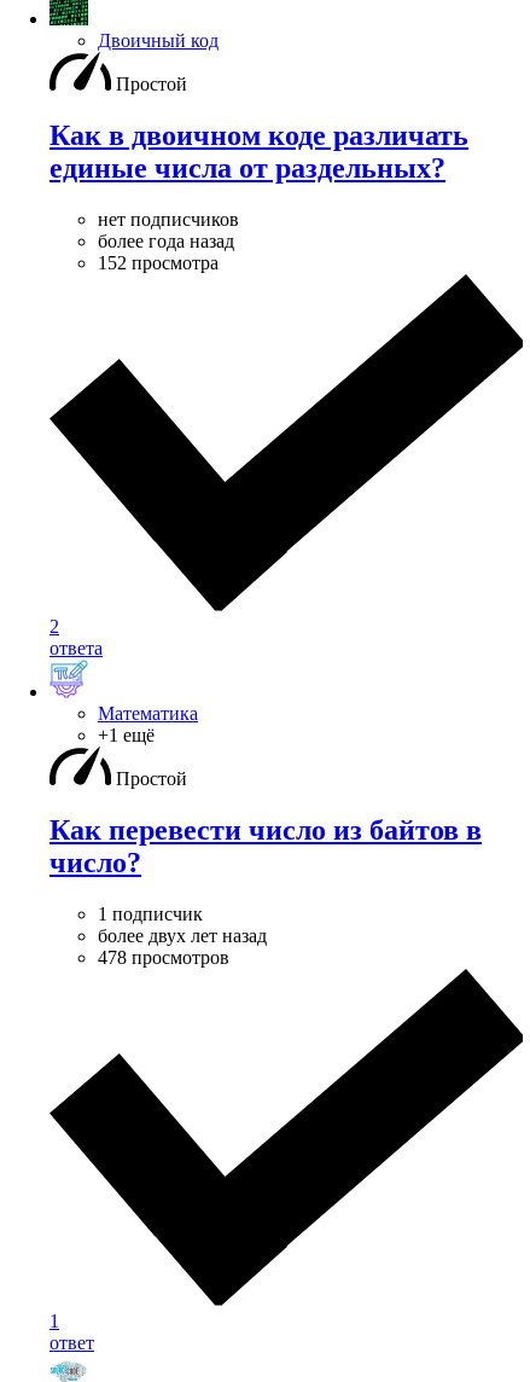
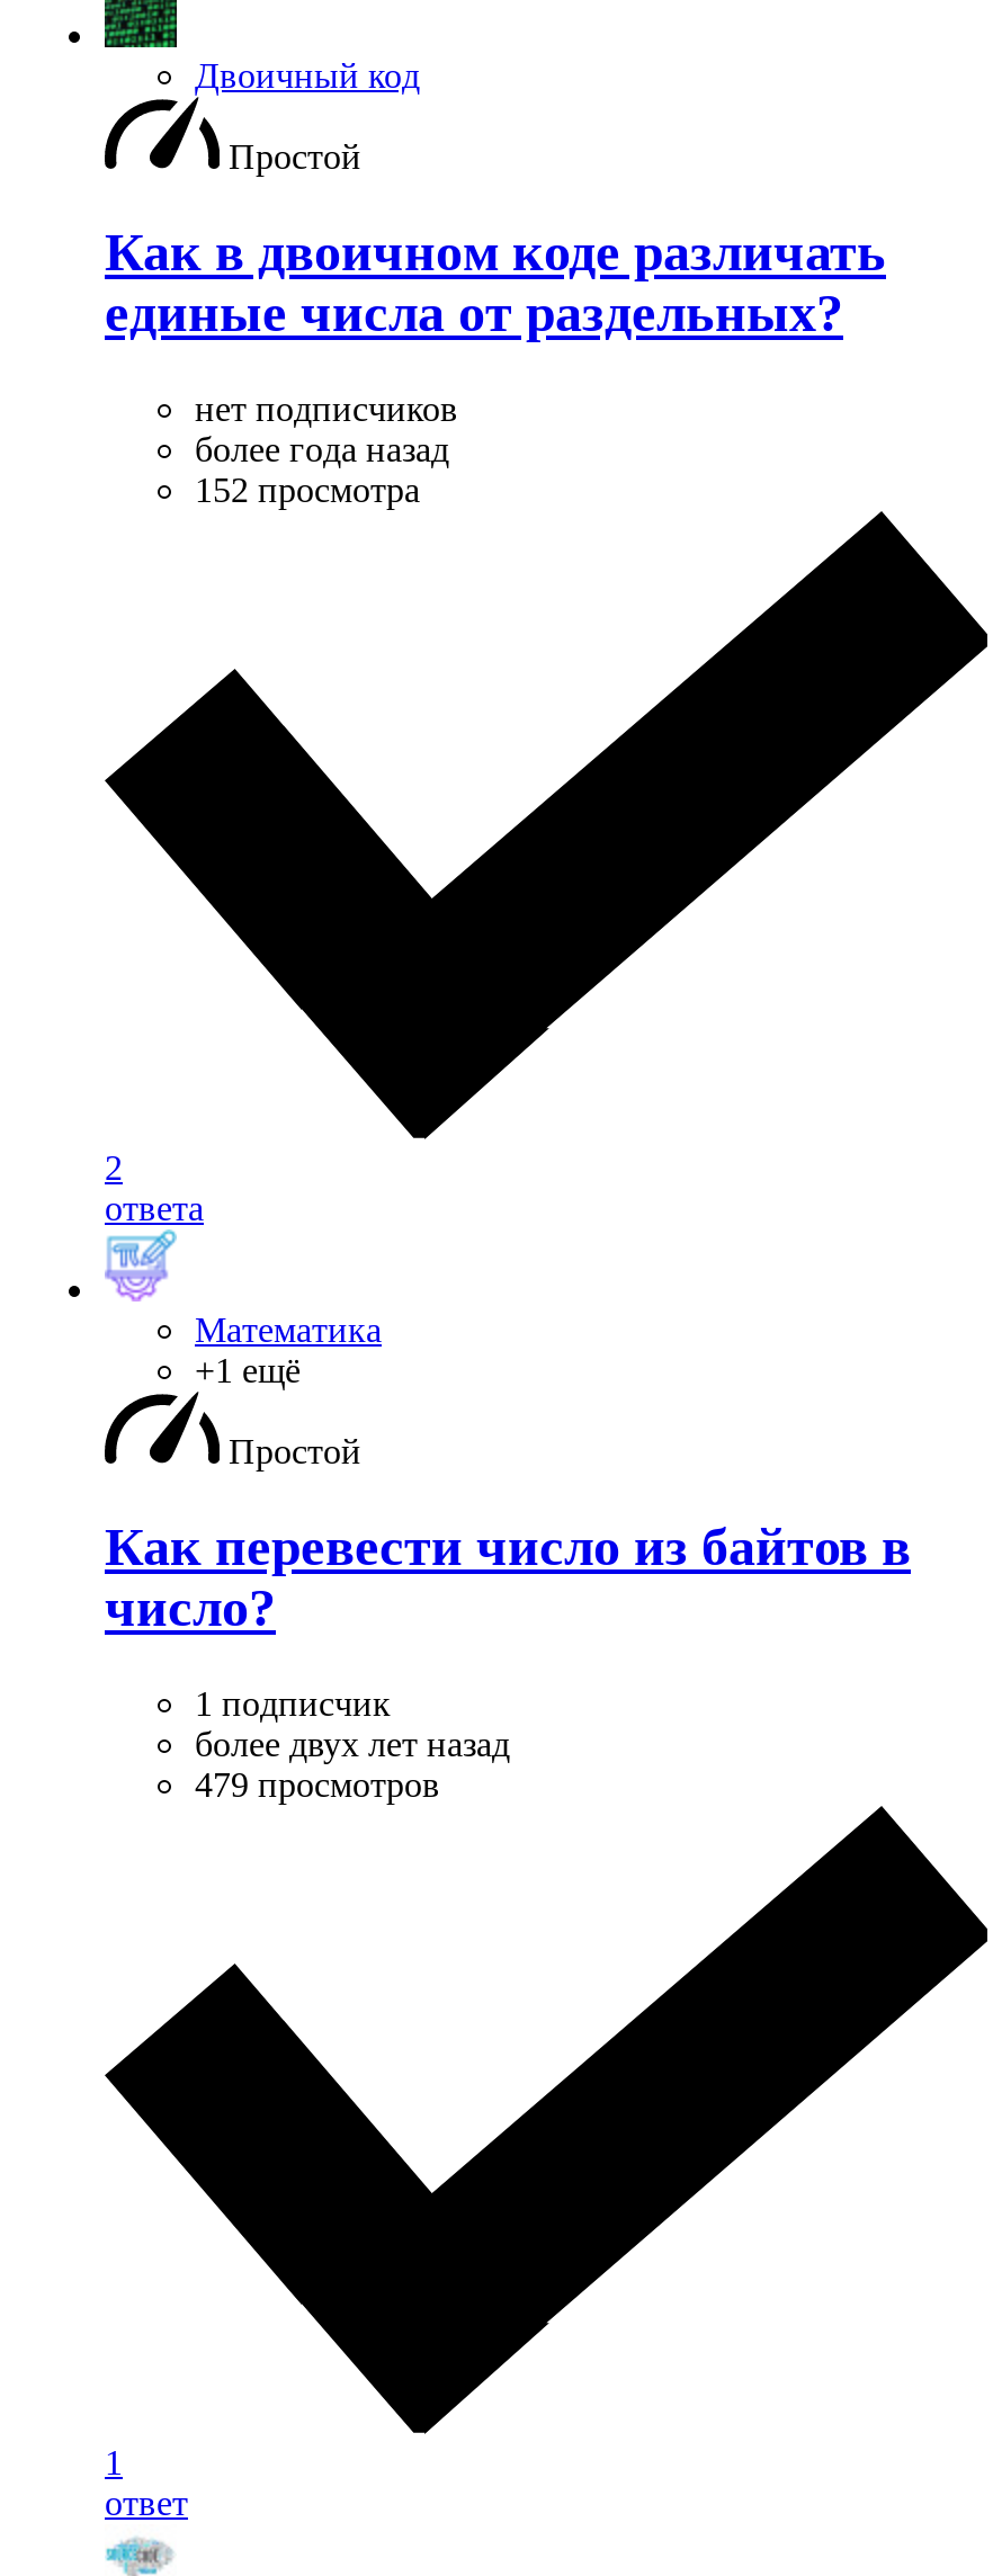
- 478 просмотров
+ 479 просмотров
